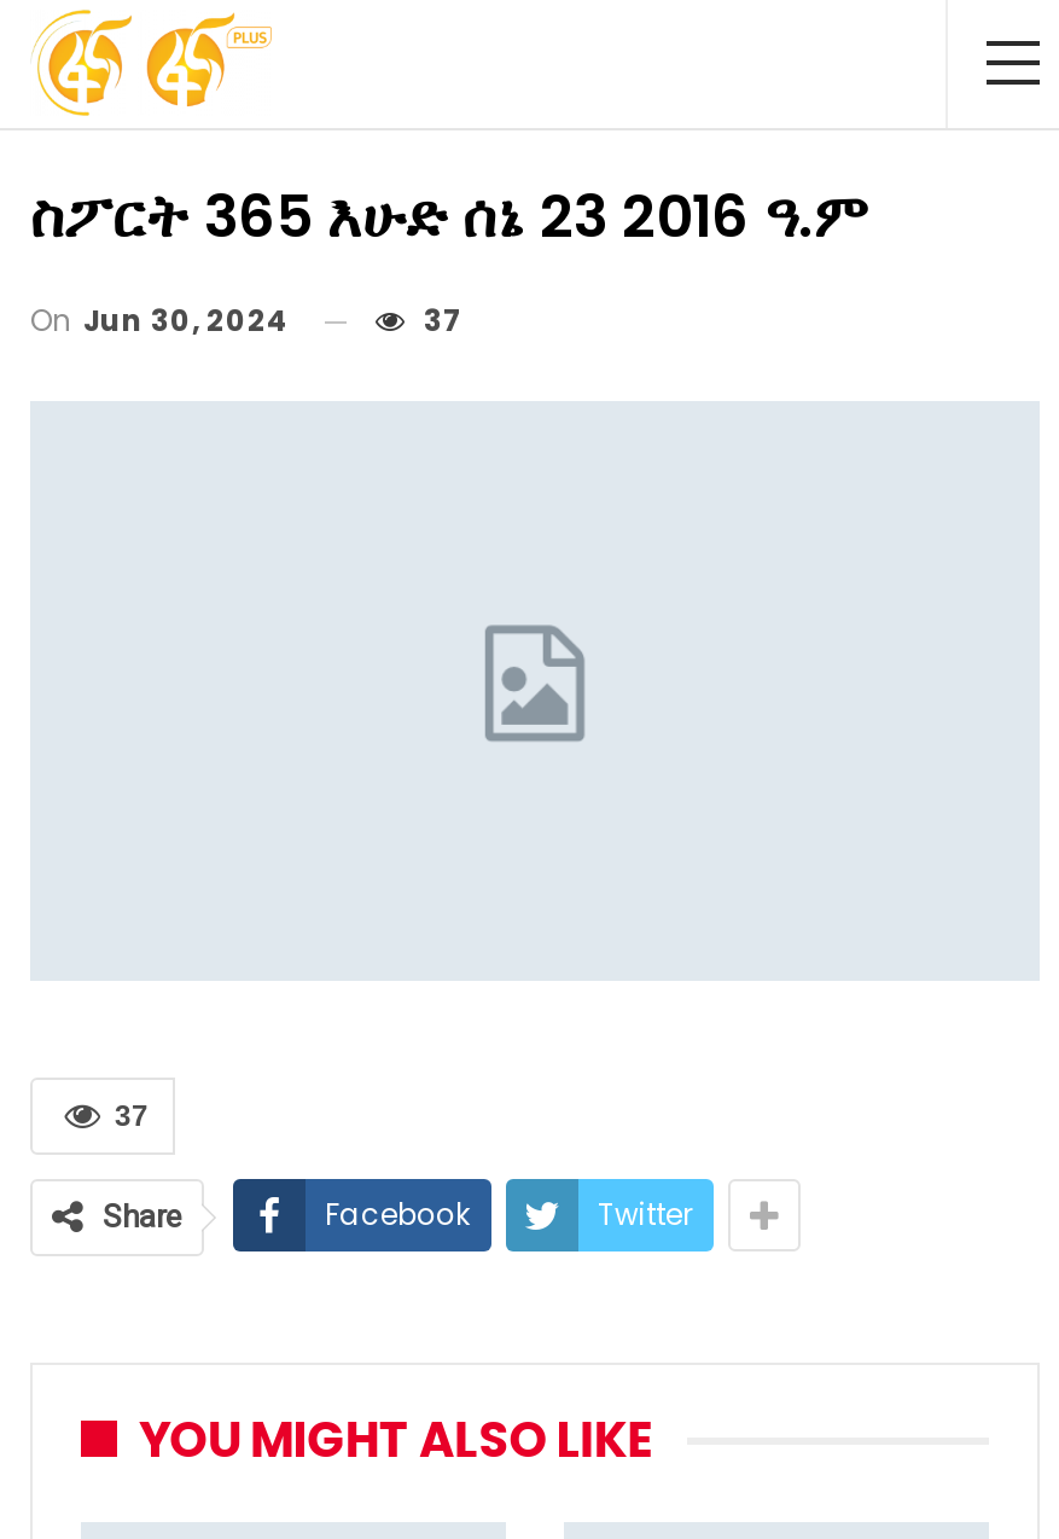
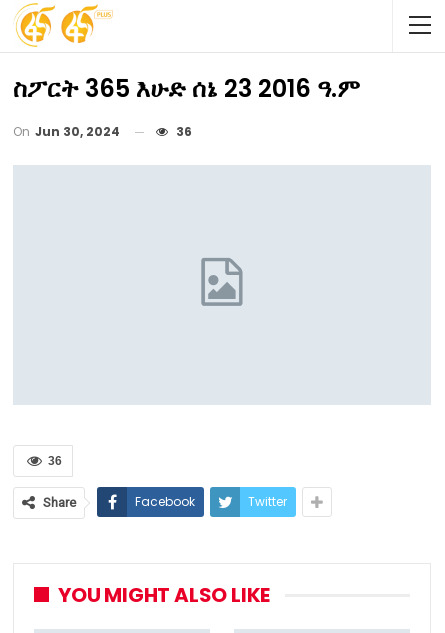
- 37
+ 36

- 37
+ 36
